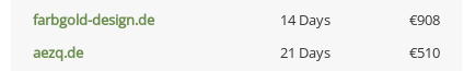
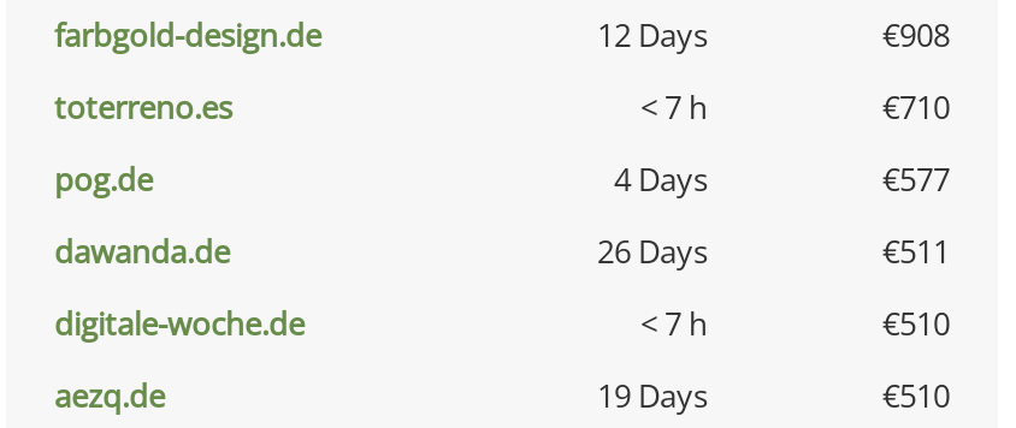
- 14 Days
+ 12 Days

+ toterreno.es
+ < 7 h
+ €710
+ pog.de
+ 4 Days
+ €577
+ dawanda.de
+ 26 Days
+ €511
+ digitale-woche.de
+ < 7 h
+ €510

- 21 Days
+ 19 Days
